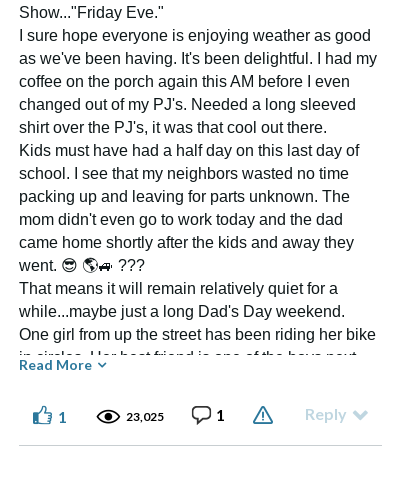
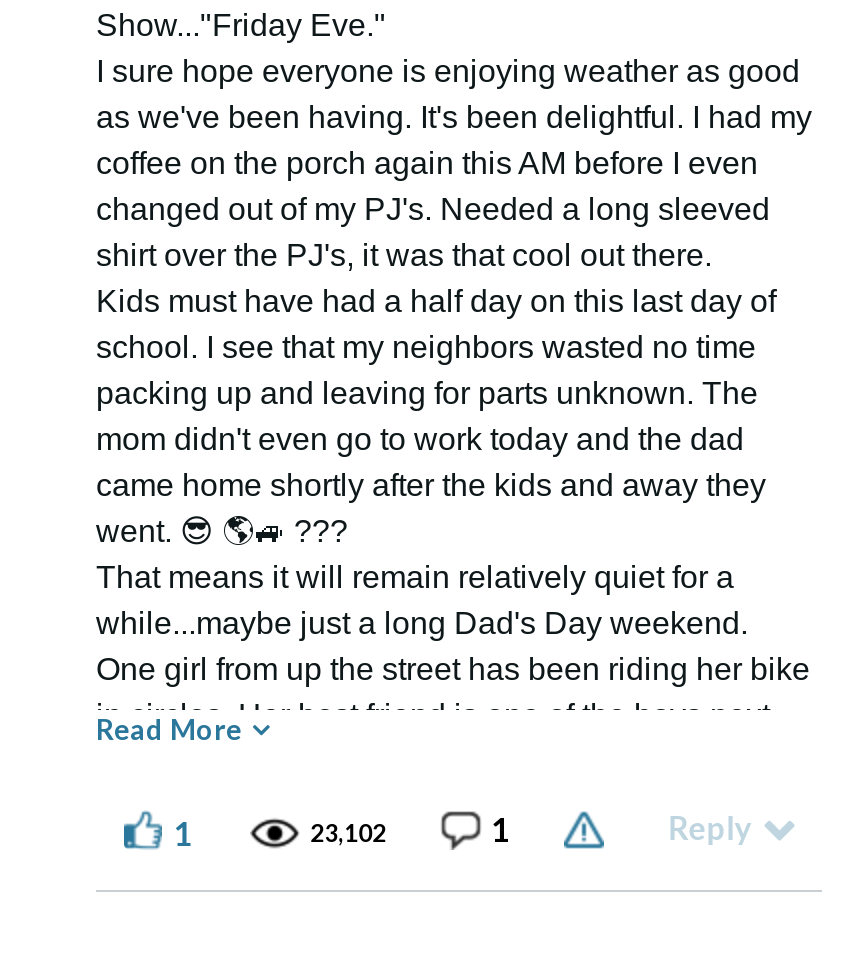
- 23,025
+ 23,102
